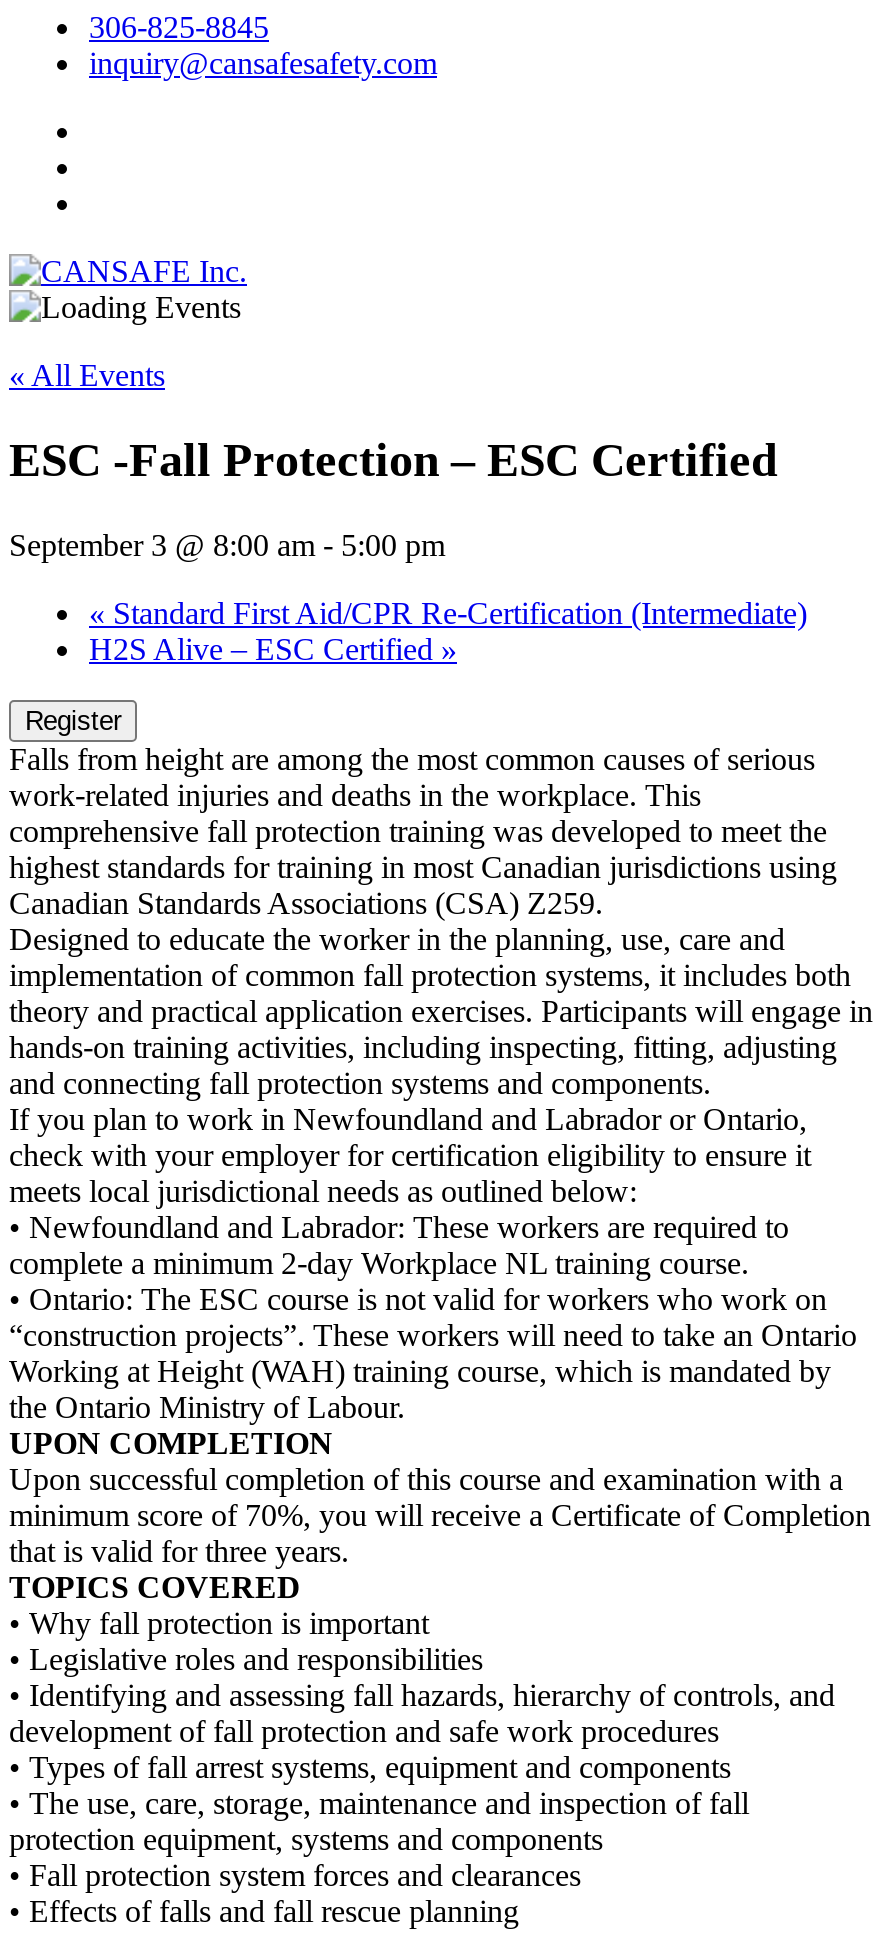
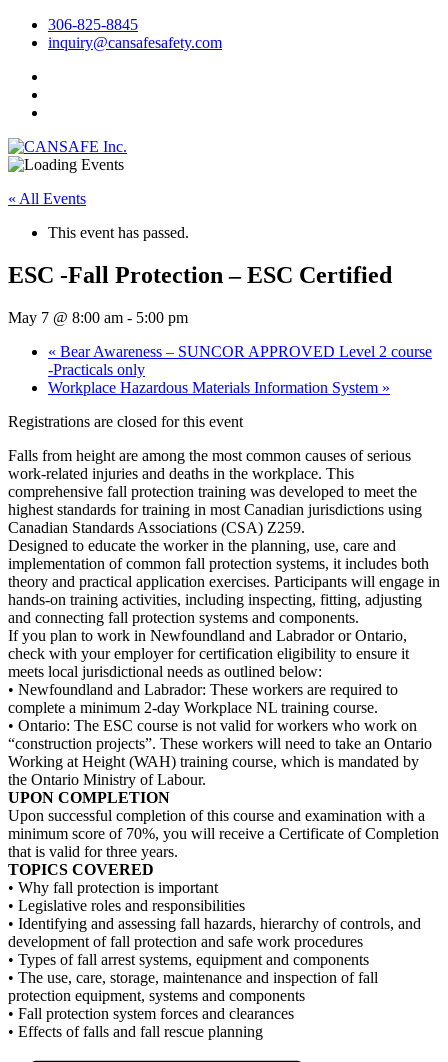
+ This event has passed.

- September 3 @ 8:00 am - 5:00 pm
+ May 7 @ 8:00 am - 5:00 pm

- «Standard First Aid/CPR Re-Certification (Intermediate)
- H2S Alive – ESC Certified»
+ «Bear Awareness – SUNCOR APPROVED Level 2 course
+ -Practicals only
+ Workplace Hazardous Materials Information System»

- Register
+ Registrations are closed for this event
